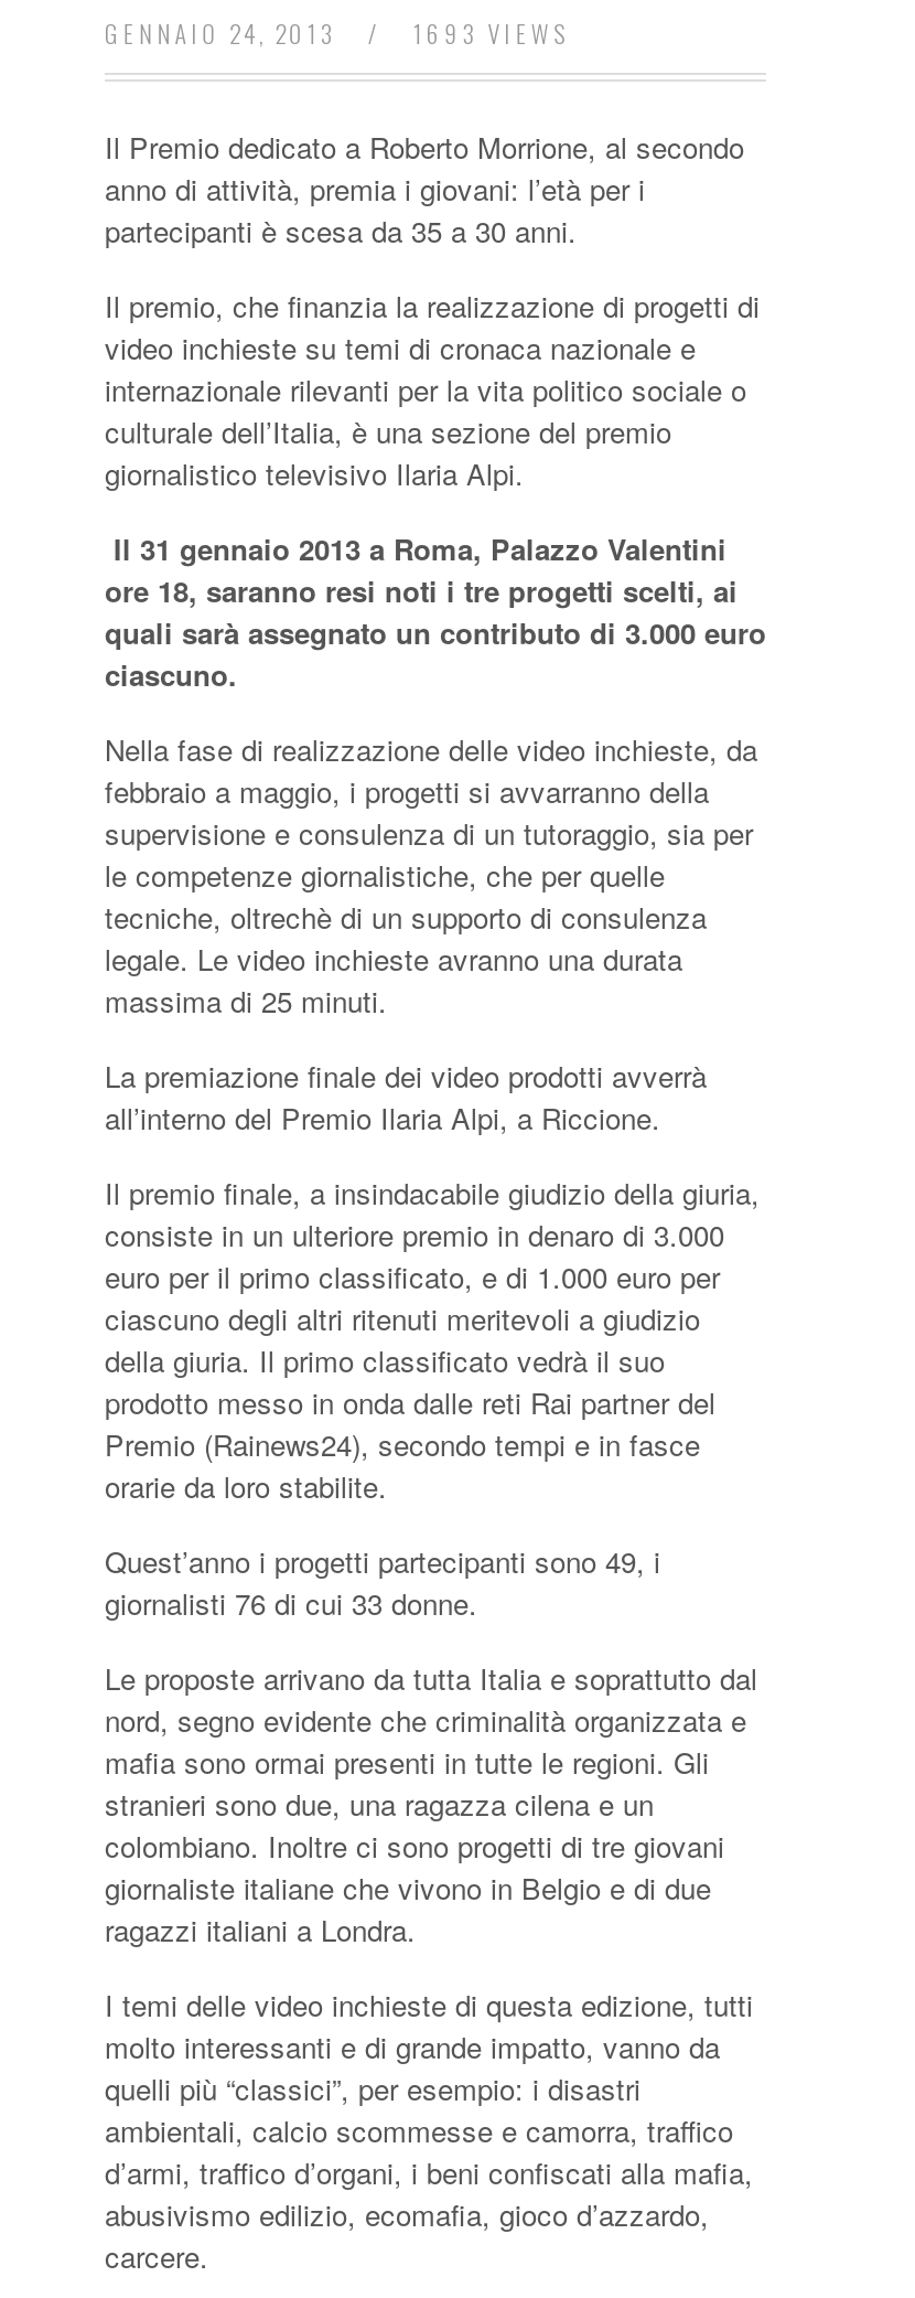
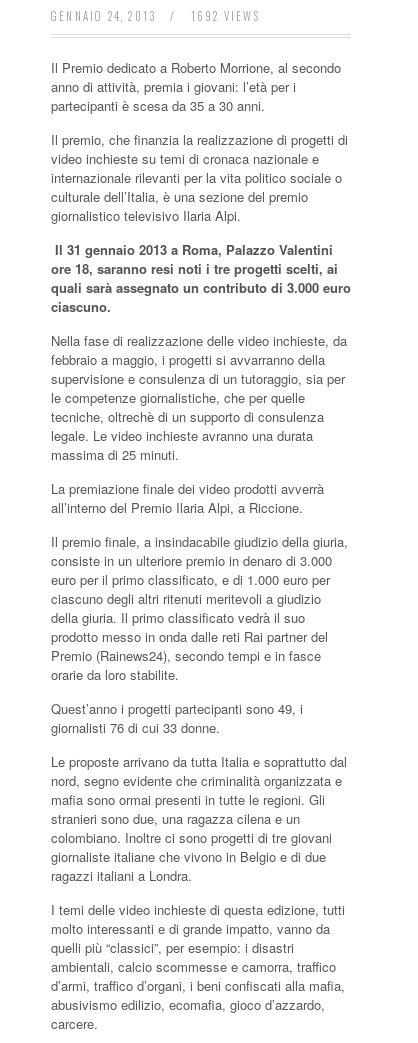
- 1693 VIEWS
+ 1692 VIEWS
